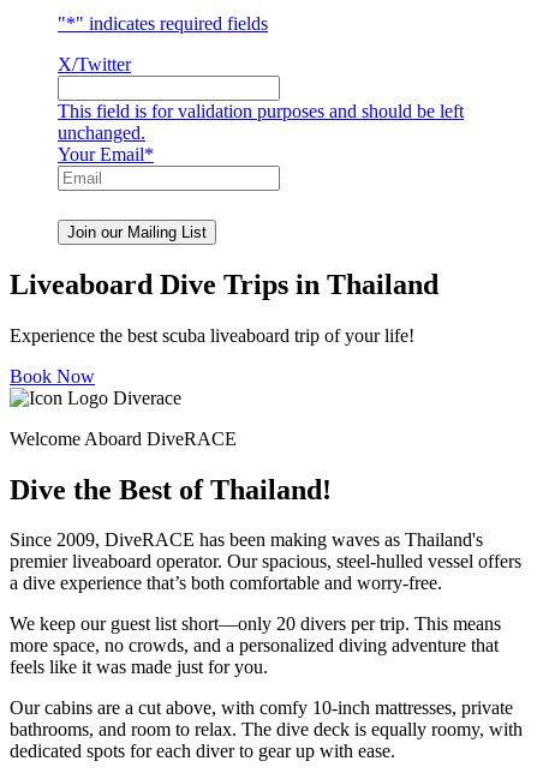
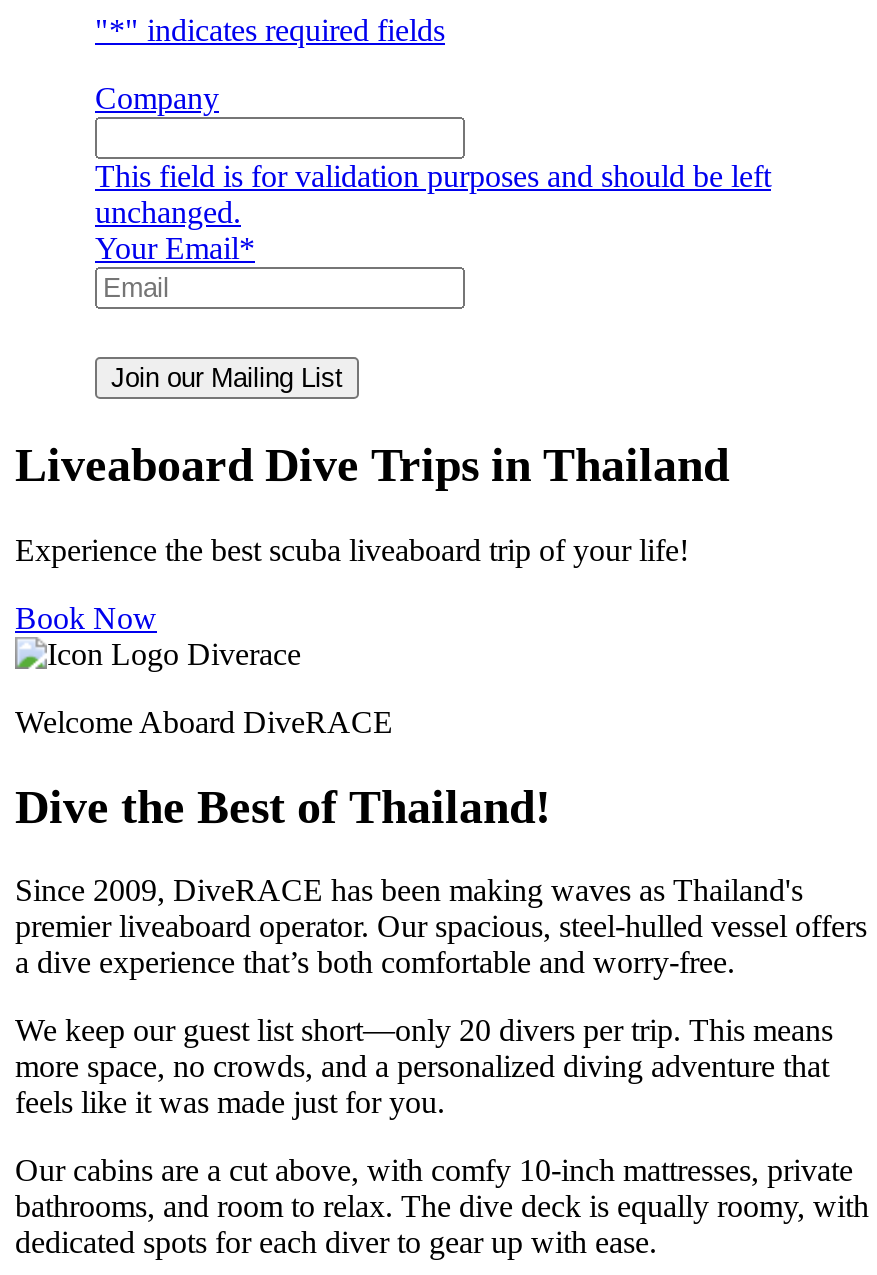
- X/Twitter
+ Company
